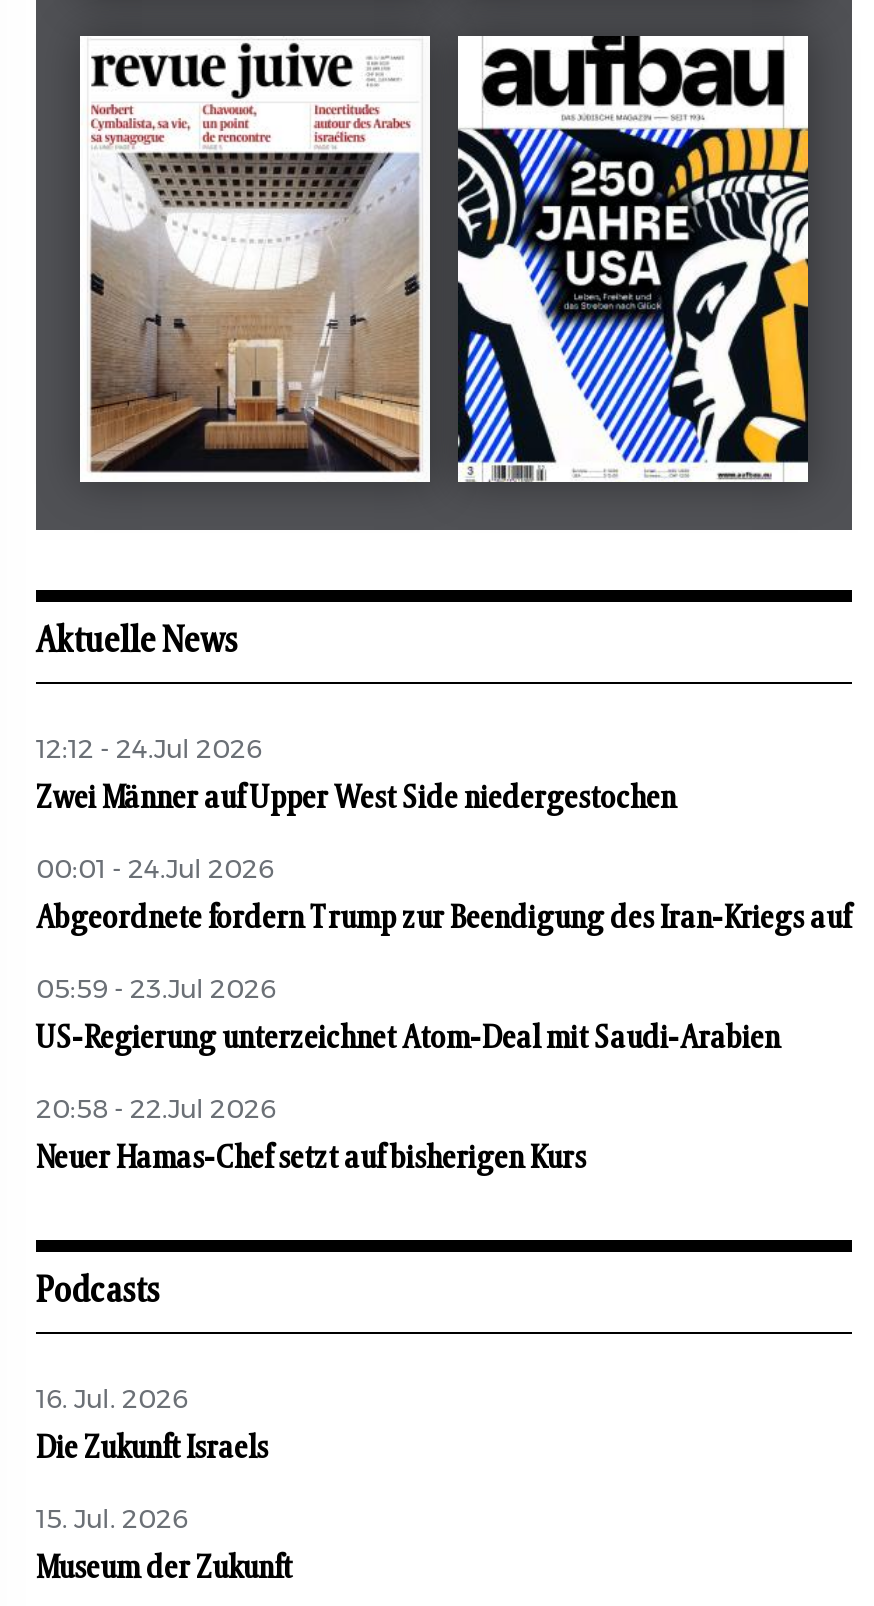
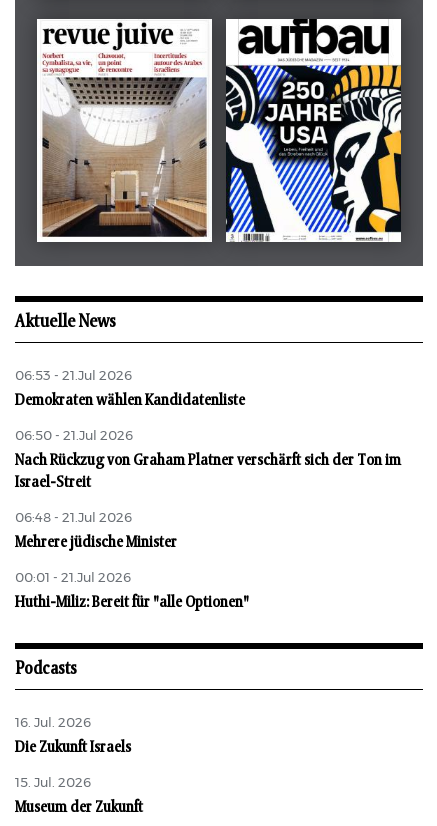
- 12:12 - 24.Jul 2026
+ 06:53 - 21.Jul 2026

- Zwei Männer auf Upper West Side niedergestochen
+ Demokraten wählen Kandidatenliste

- 00:01 - 24.Jul 2026
+ 06:50 - 21.Jul 2026

- Abgeordnete fordern Trump zur Beendigung des Iran-Kriegs auf
+ Nach Rückzug von Graham Platner verschärft sich der Ton im
+ Israel-Streit

- 05:59 - 23.Jul 2026
+ 06:48 - 21.Jul 2026

- US-Regierung unterzeichnet Atom-Deal mit Saudi-Arabien
+ Mehrere jüdische Minister

- 20:58 - 22.Jul 2026
+ 00:01 - 21.Jul 2026

- Neuer Hamas-Chef setzt auf bisherigen Kurs
+ Huthi-Miliz: Bereit für "alle Optionen"
